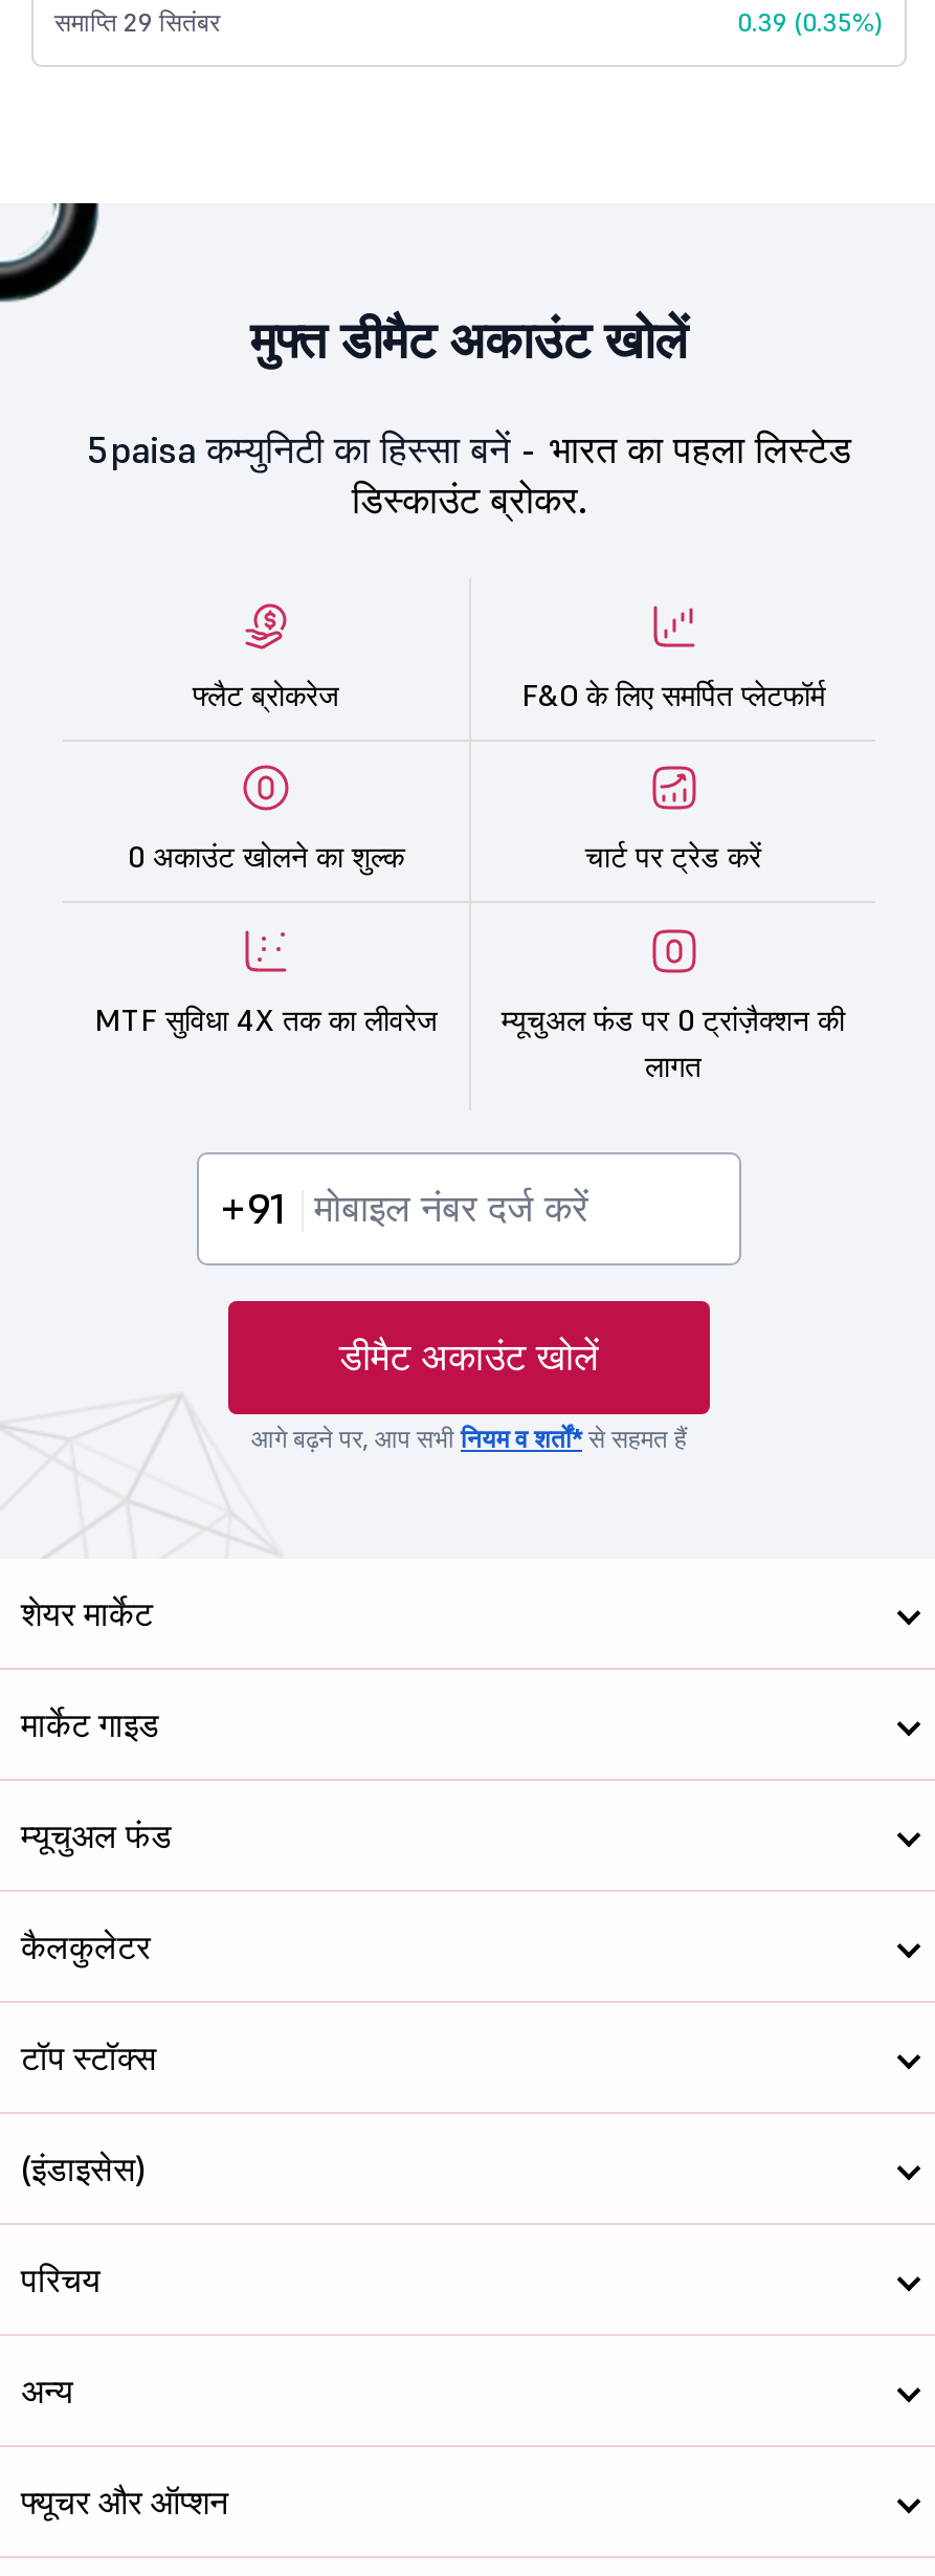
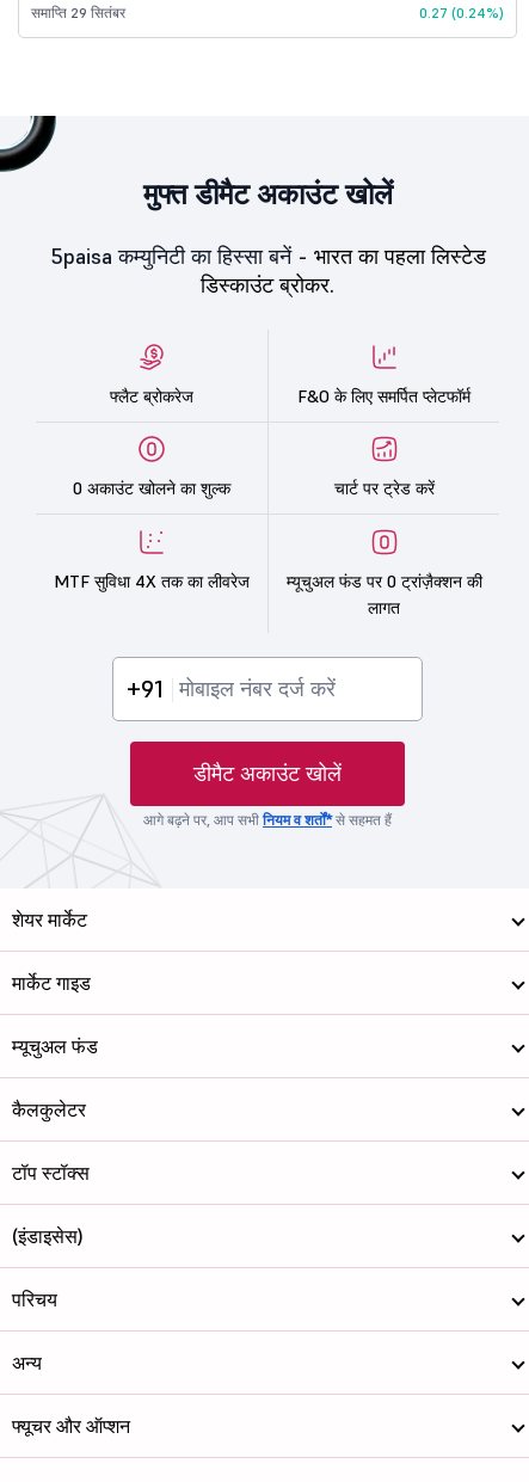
- 0.39 (0.35%)
+ 0.27 (0.24%)
